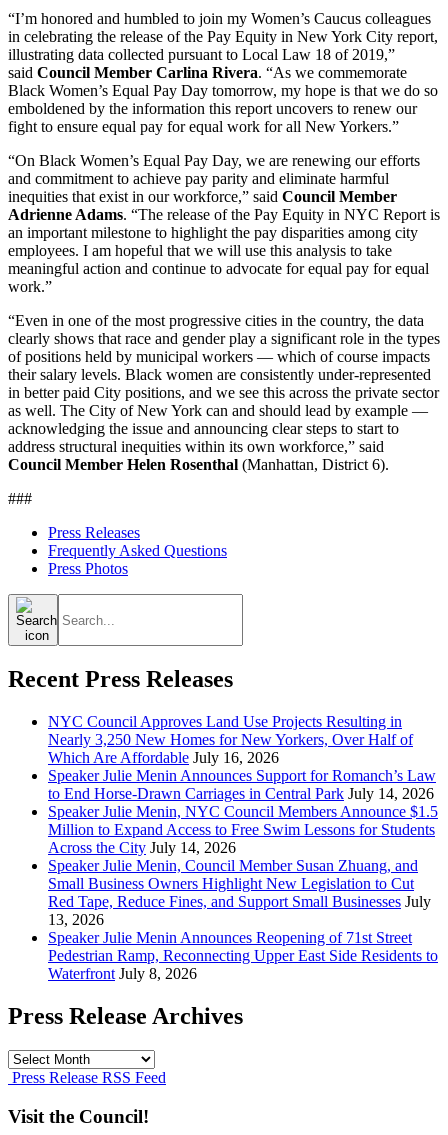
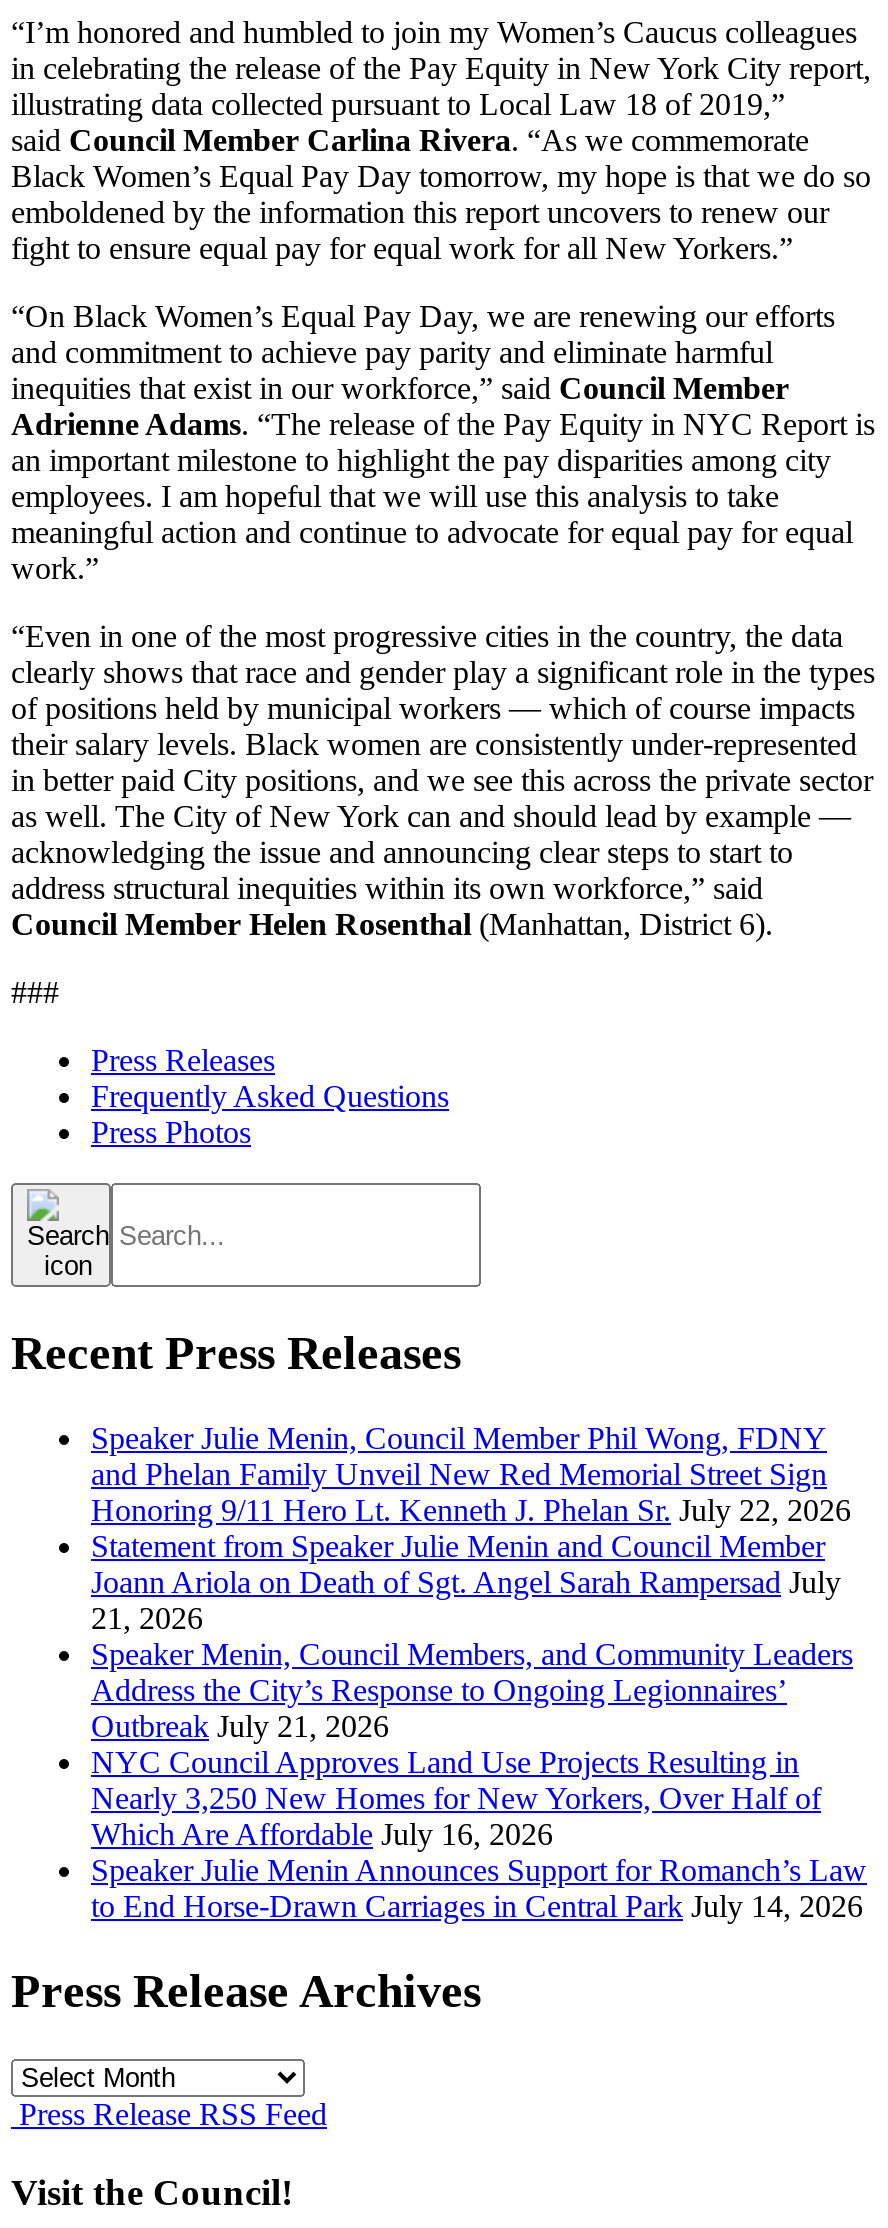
+ Speaker Julie Menin, Council Member Phil Wong, FDNY
+ and Phelan Family Unveil New Red Memorial Street Sign
+ Honoring 9/11 Hero Lt. Kenneth J. Phelan Sr. July 22, 2026
+ Statement from Speaker Julie Menin and Council Member
+ Joann Ariola on Death of Sgt. Angel Sarah Rampersad July
+ 21, 2026
+ Speaker Menin, Council Members, and Community Leaders
+ Address the City’s Response to Ongoing Legionnaires’
+ Outbreak July 21, 2026

moved down: NYC Council Approves Land Use Projects Resulting in | Nearly 3,250 New Homes for New Yorkers, Over Half of | Which Are Affordable July 16, 2026 | Speaker Julie Menin Announces Support for Romanch’s Law | to End Horse-Drawn Carriages in Central Park July 14, 2026

- Speaker Julie Menin, NYC Council Members Announce $1.5
- Million to Expand Access to Free Swim Lessons for Students
- Across the City July 14, 2026
- Speaker Julie Menin, Council Member Susan Zhuang, and
- Small Business Owners Highlight New Legislation to Cut
- Red Tape, Reduce Fines, and Support Small Businesses July
- 13, 2026
- Speaker Julie Menin Announces Reopening of 71st Street
- Pedestrian Ramp, Reconnecting Upper East Side Residents to
- Waterfront July 8, 2026
